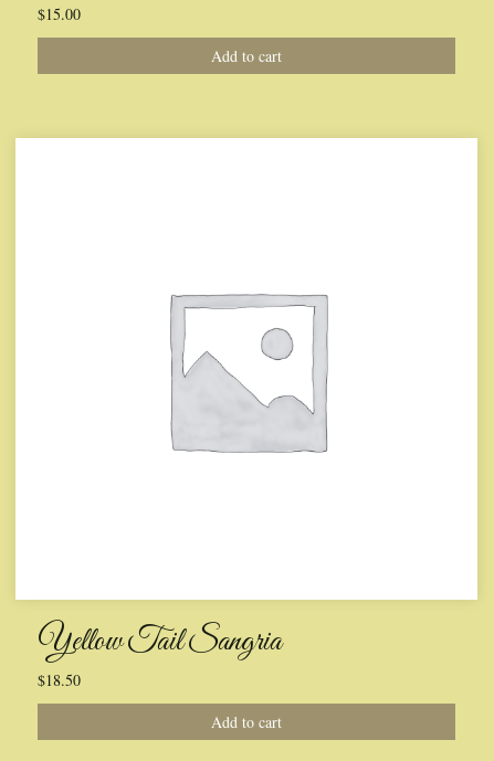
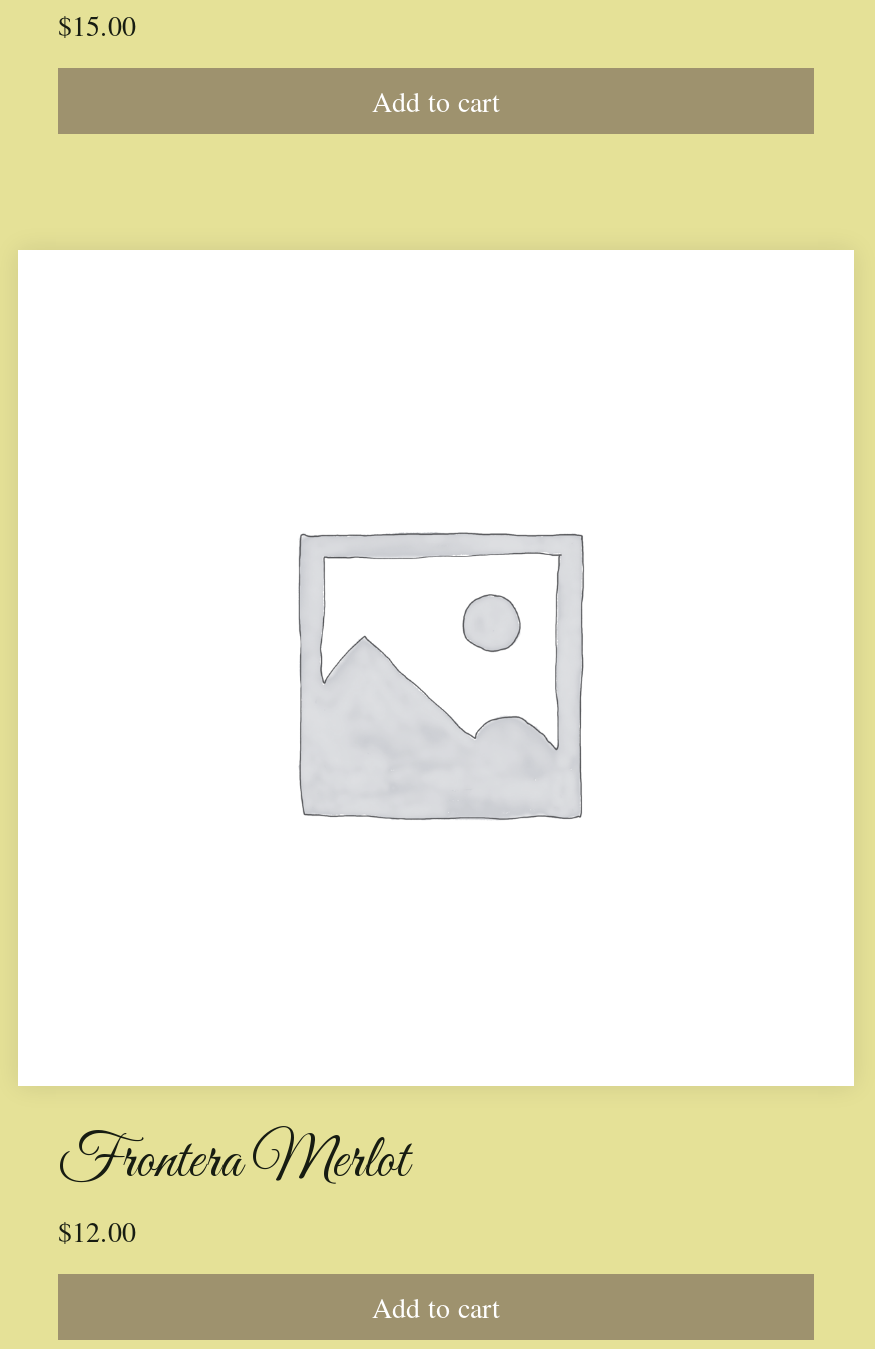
- Yellow Tail Sangria
- $18.50
+ Frontera Merlot
+ $12.00
